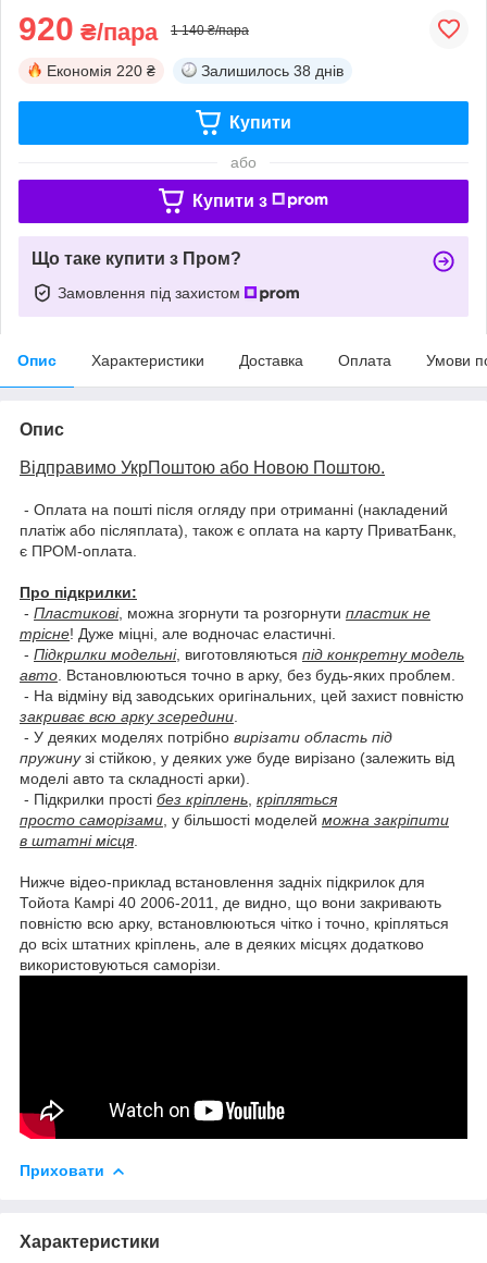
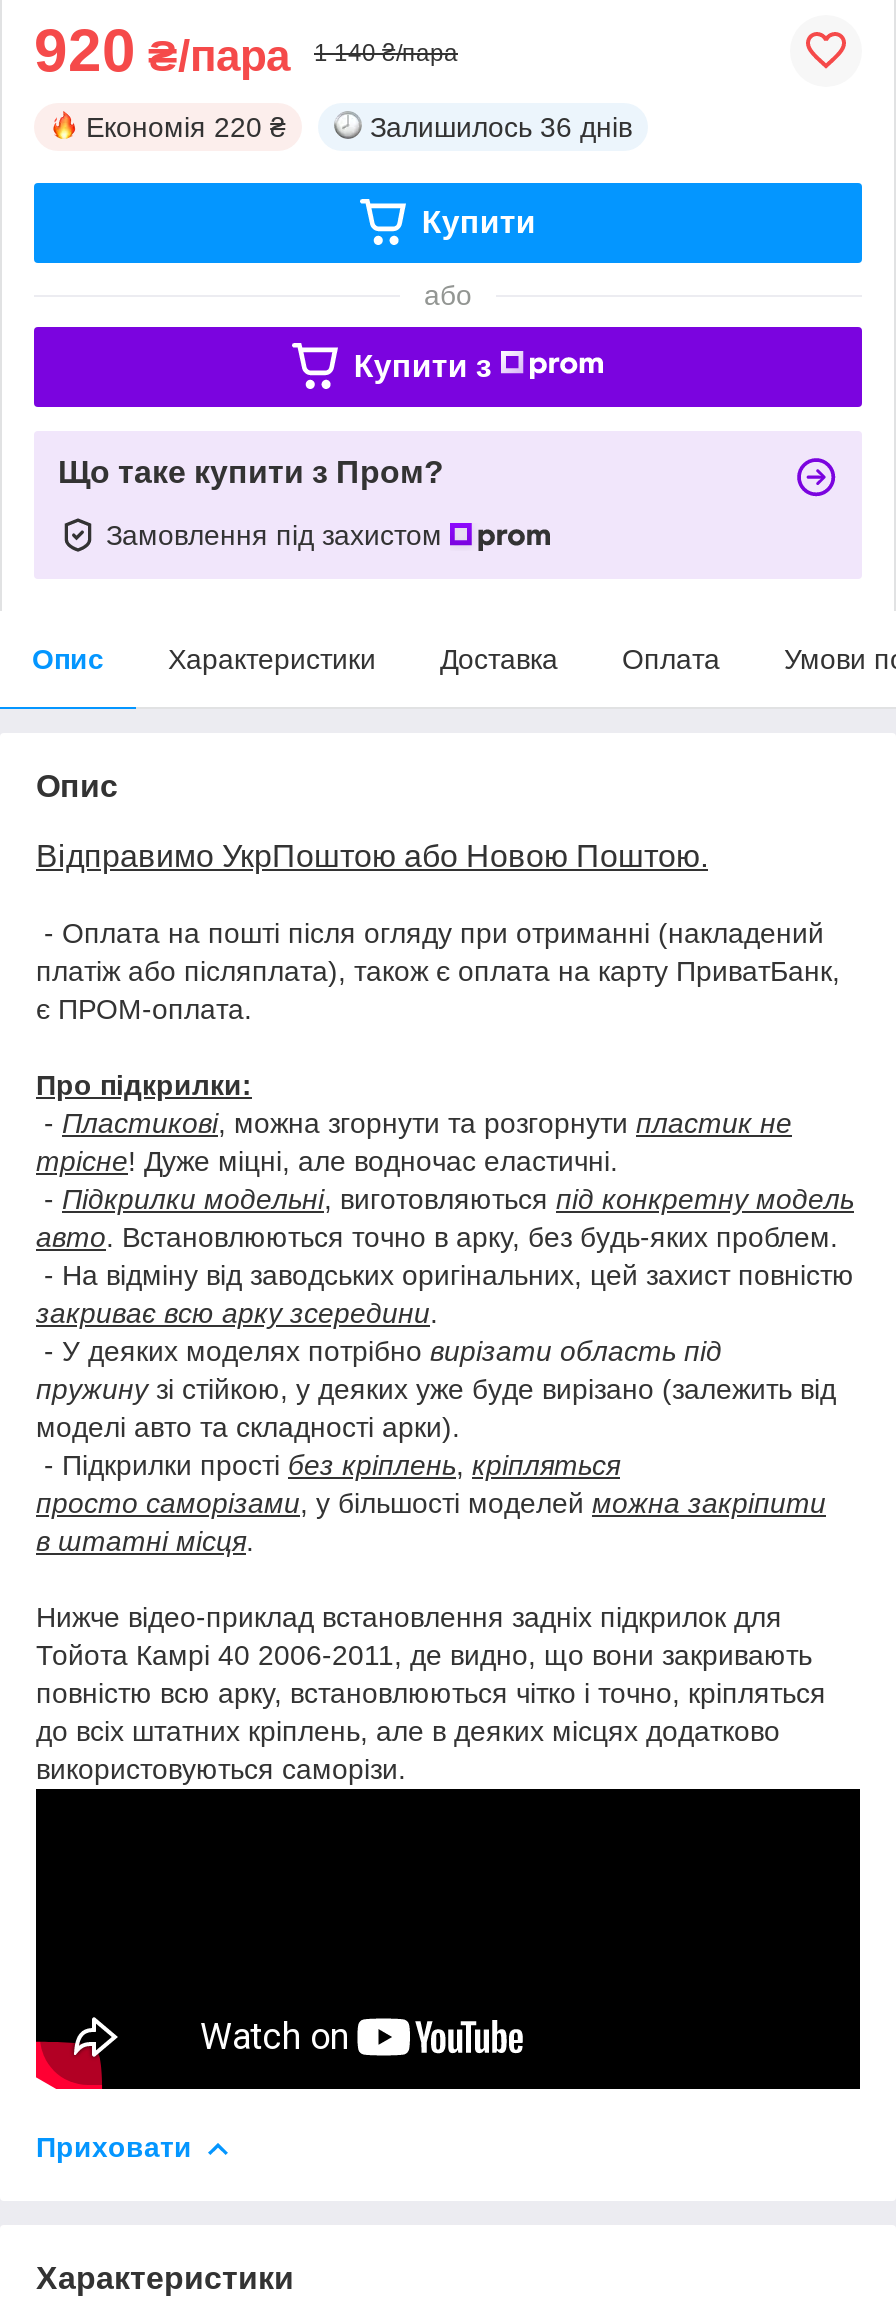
- Залишилось 38 днів
+ Залишилось 36 днів
